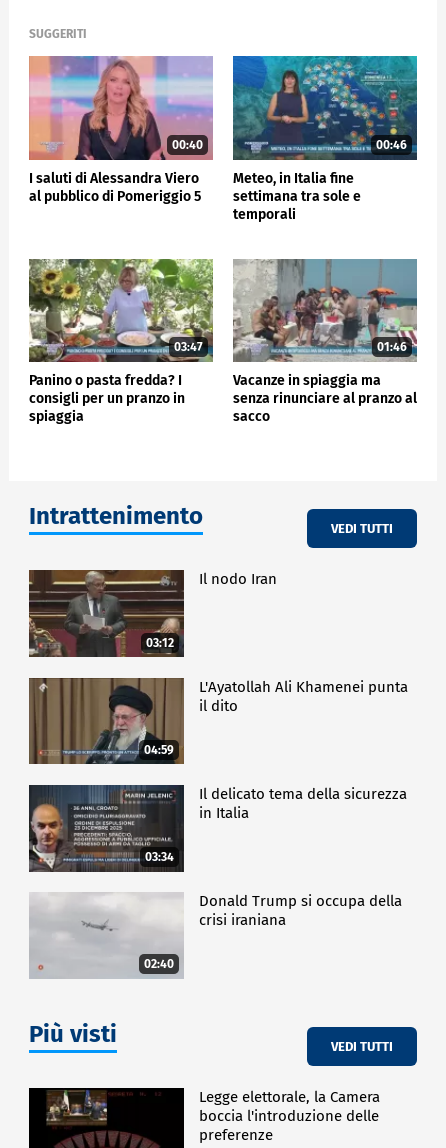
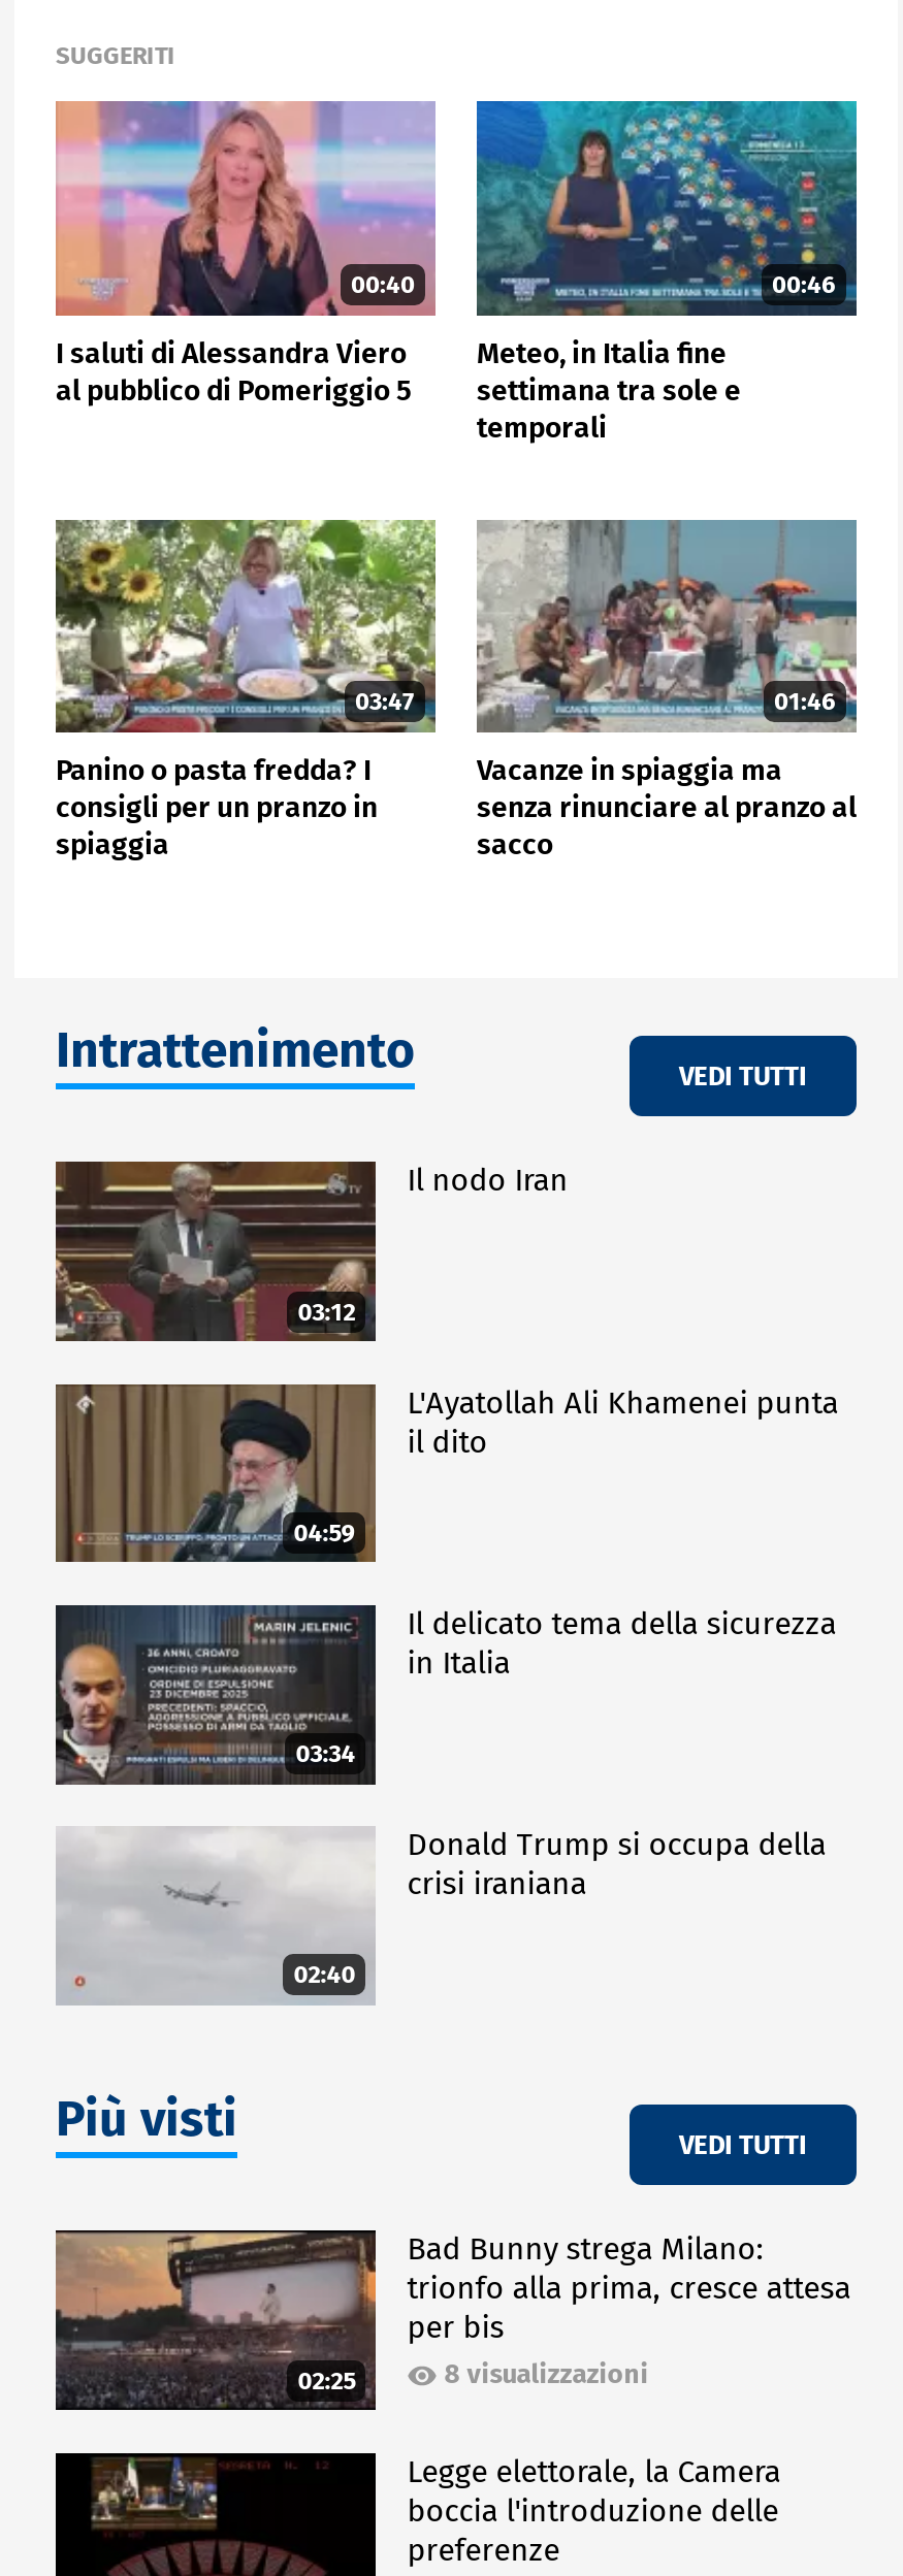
+ [image]
+ 02:25

+ Bad Bunny strega Milano:
+ trionfo alla prima, cresce attesa
+ per bis
+ 8 visualizzazioni
